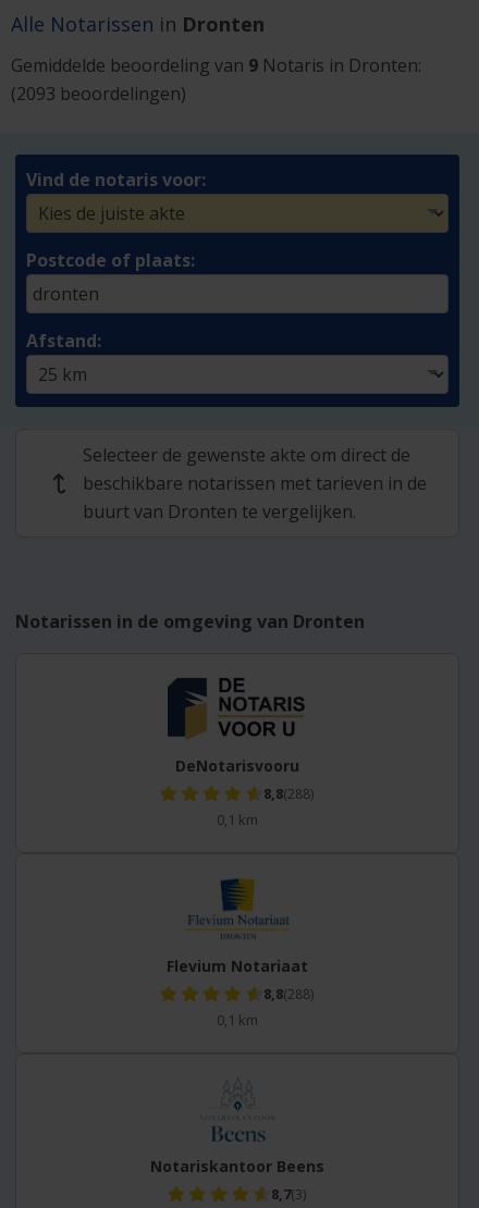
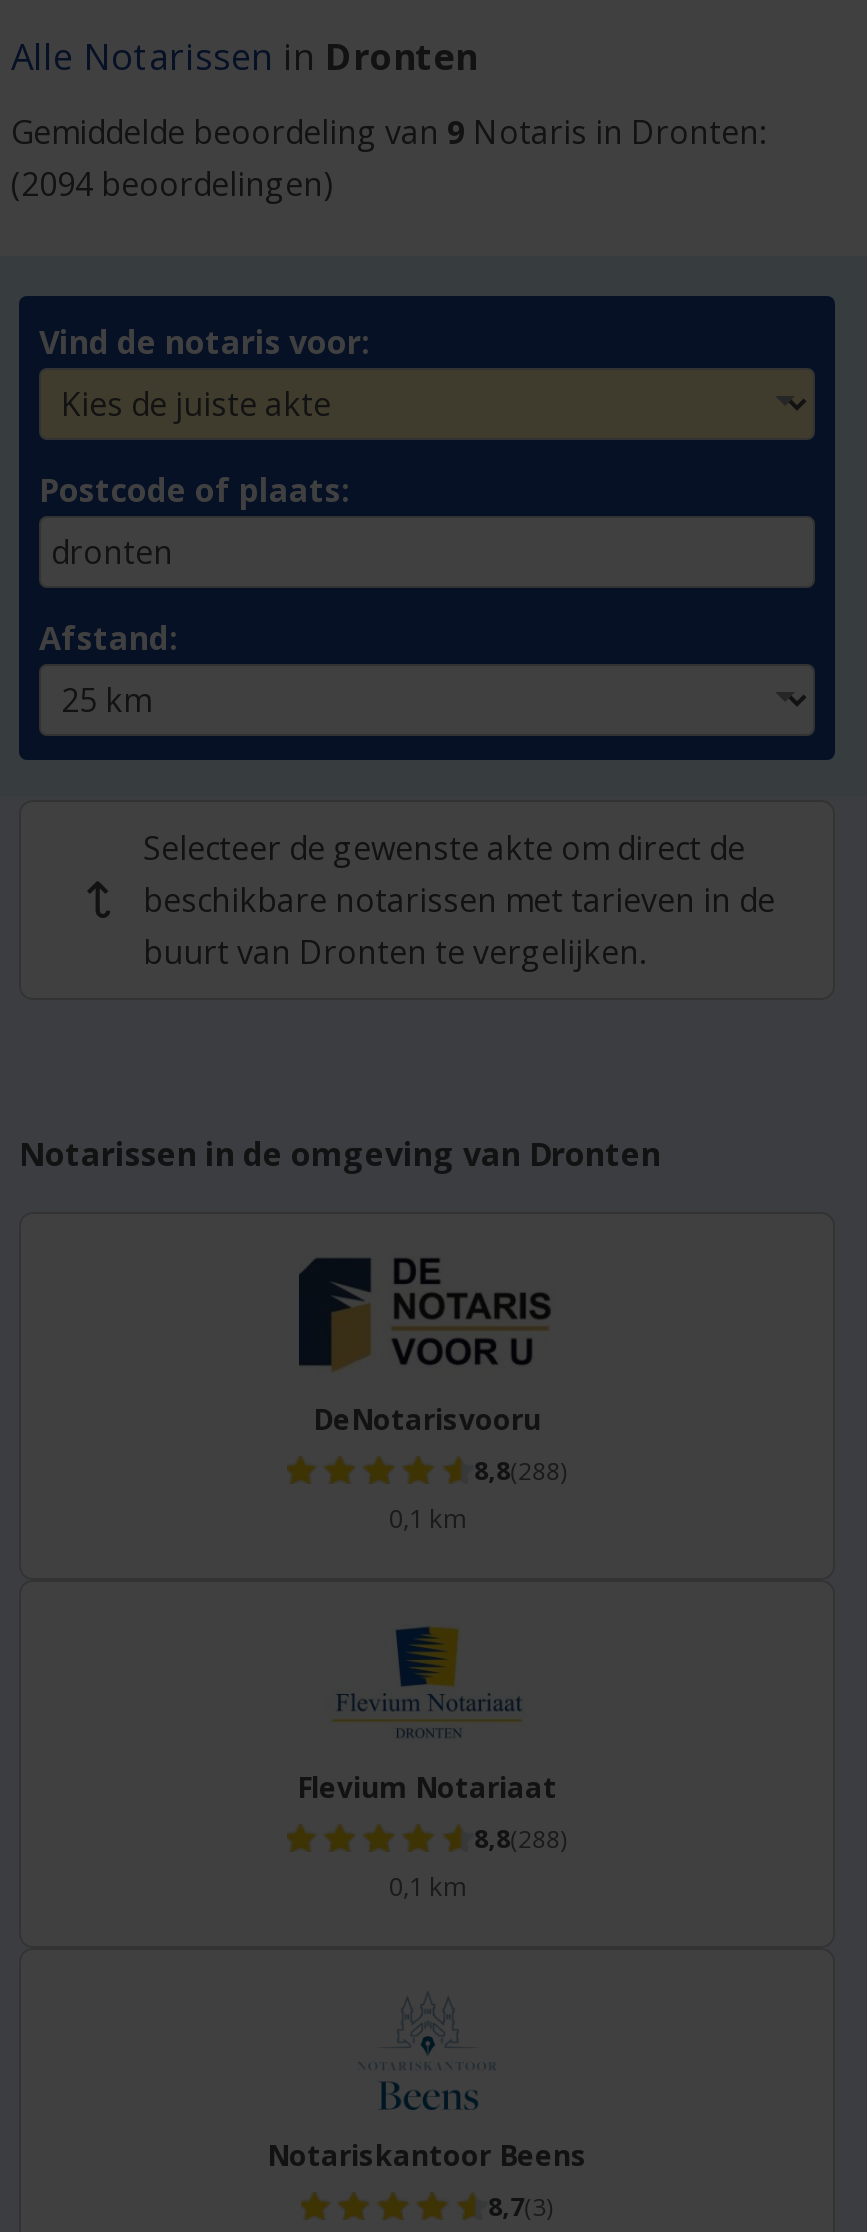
- (2093 beoordelingen)
+ (2094 beoordelingen)
